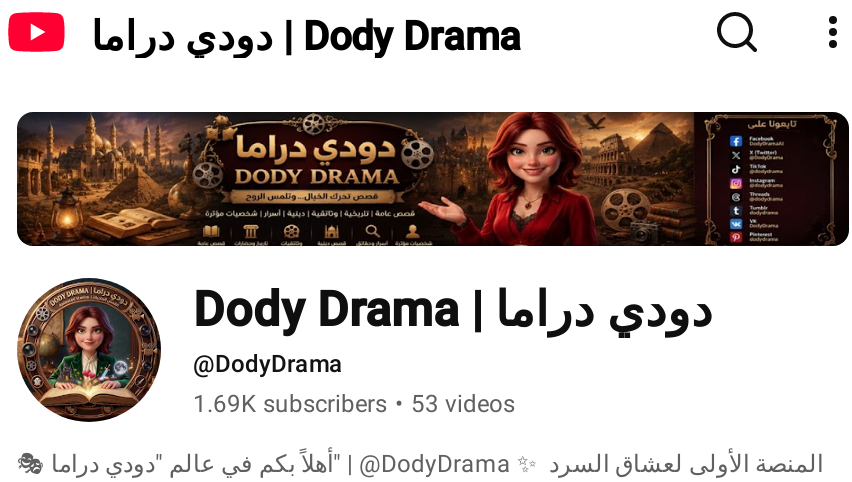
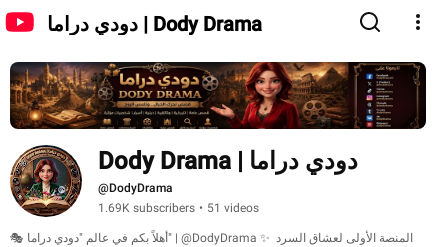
- 1.69K subscribers • 53 videos
+ 1.69K subscribers • 51 videos
